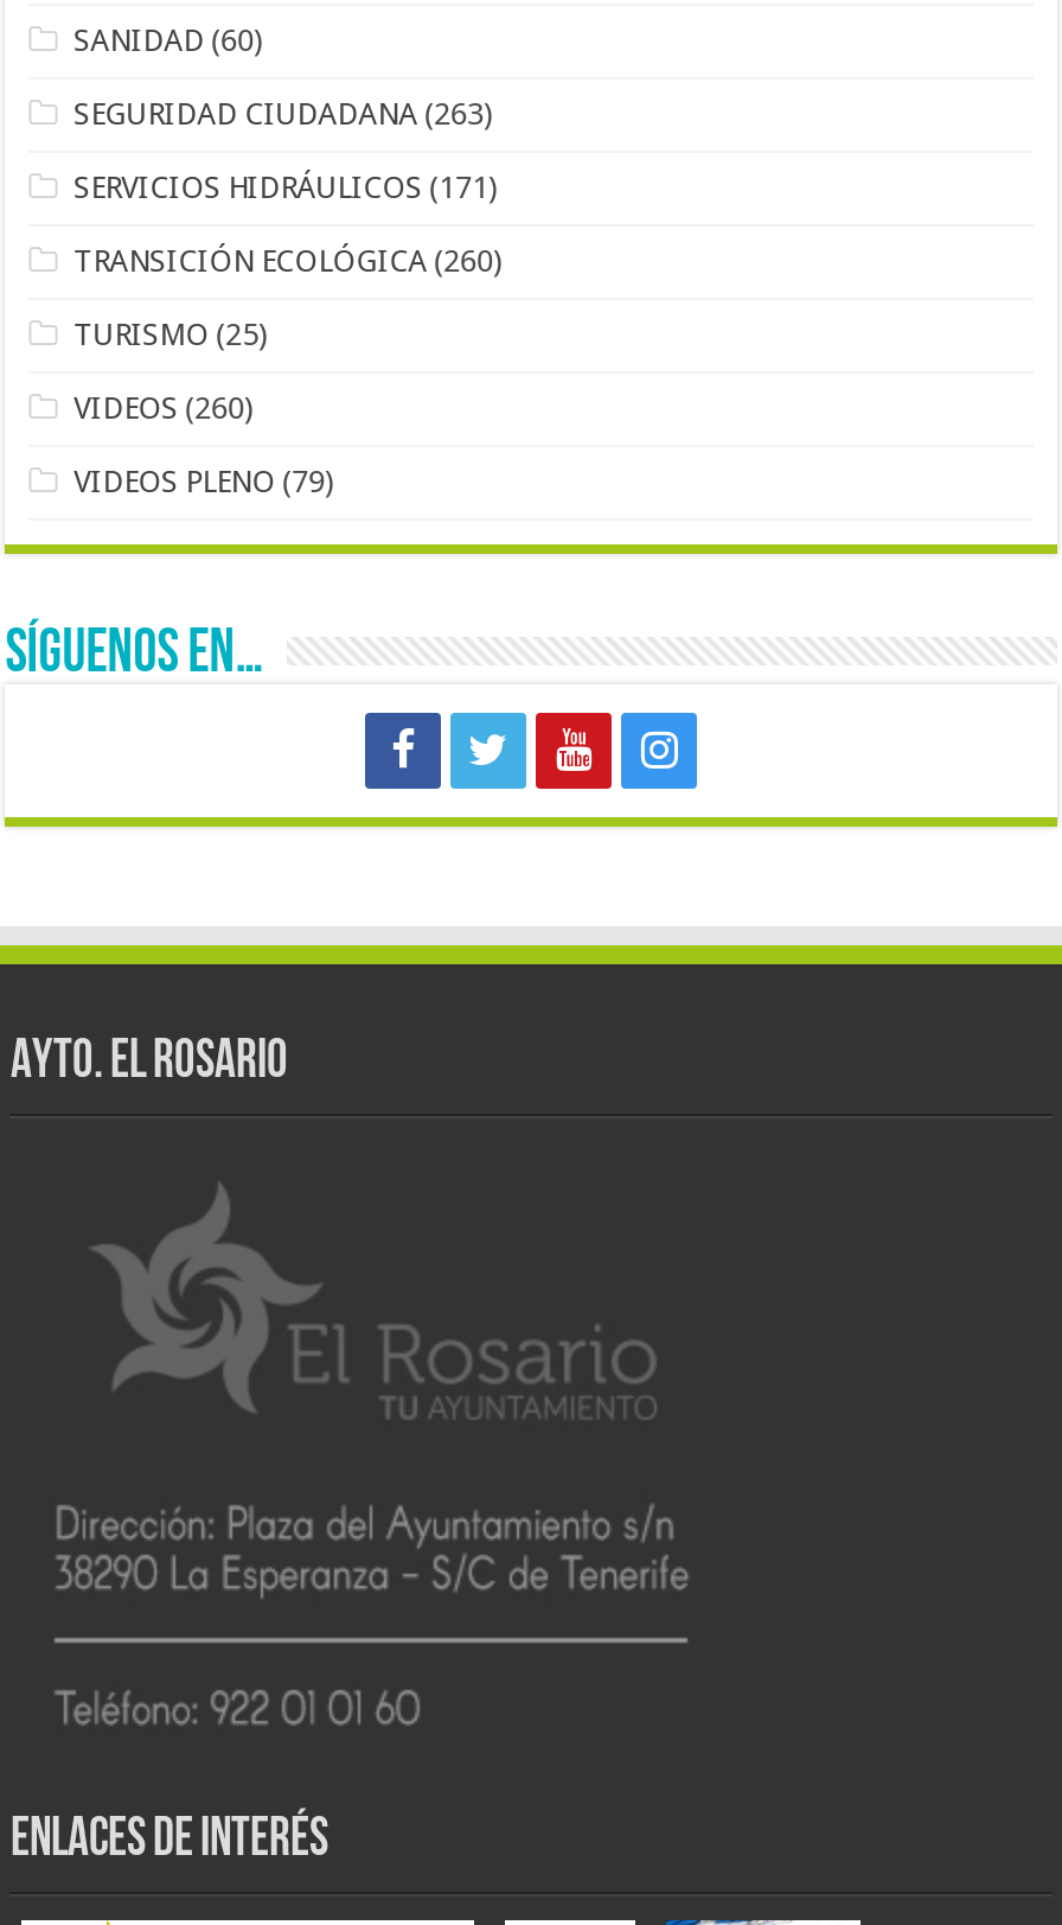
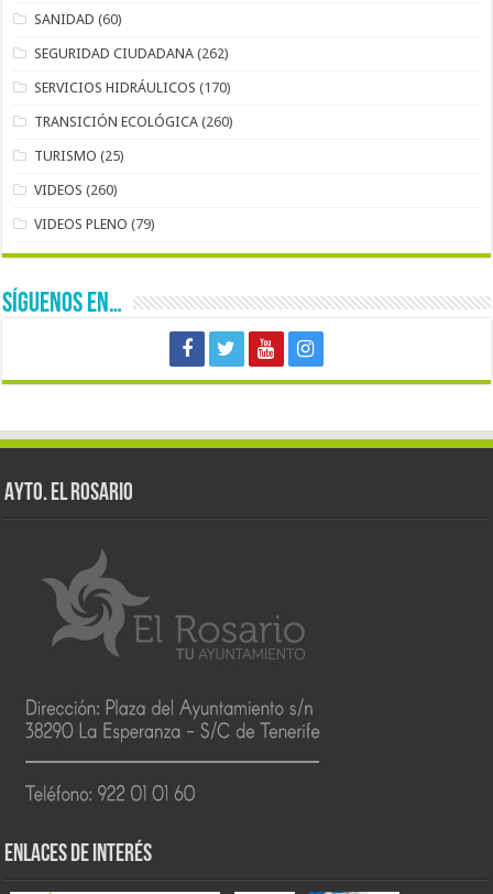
- SEGURIDAD CIUDADANA (263)
+ SEGURIDAD CIUDADANA (262)

- SERVICIOS HIDRÁULICOS (171)
+ SERVICIOS HIDRÁULICOS (170)
